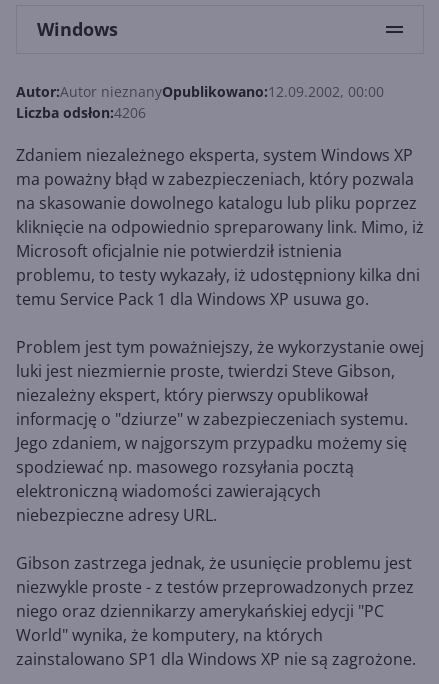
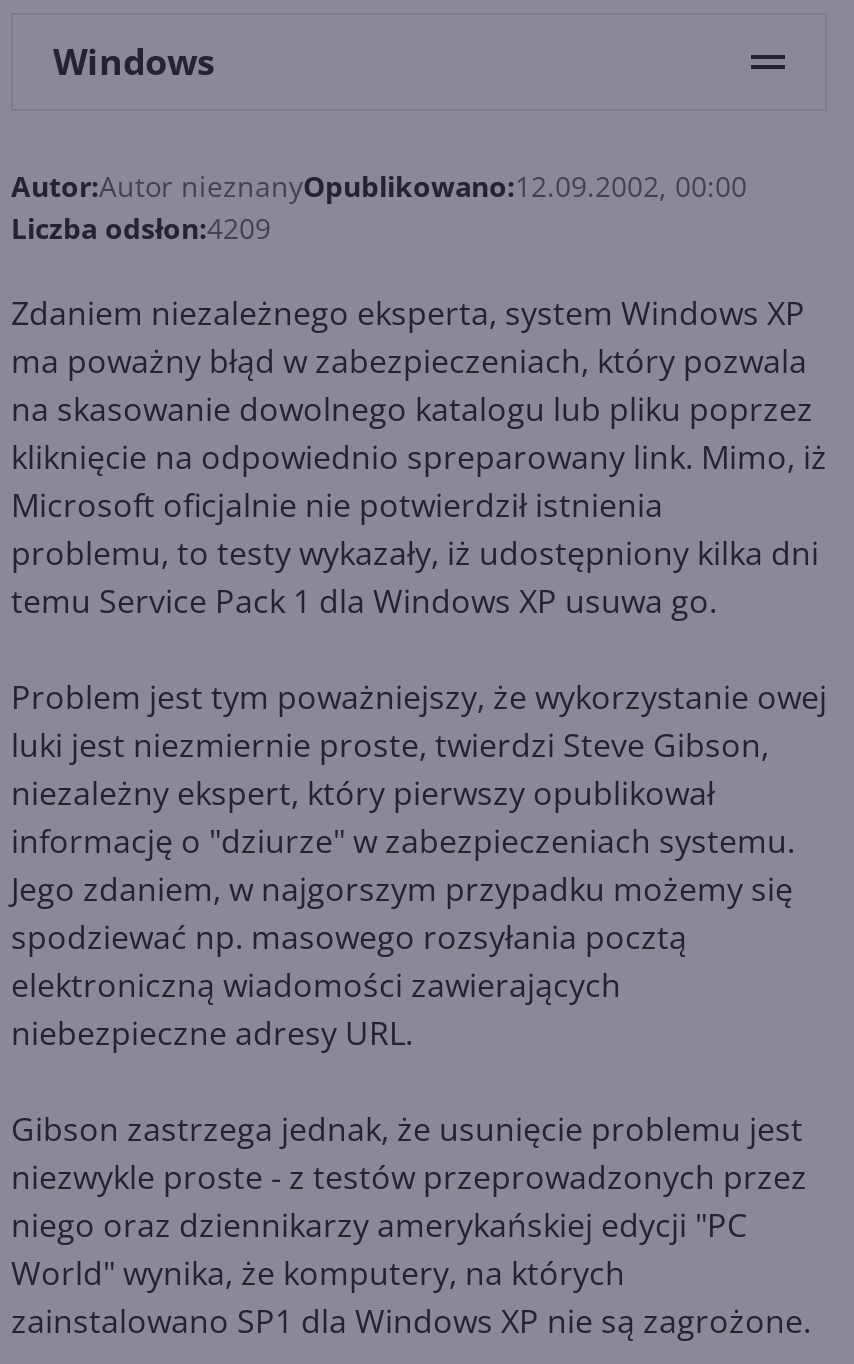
- Liczba odsłon:4206
+ Liczba odsłon:4209
